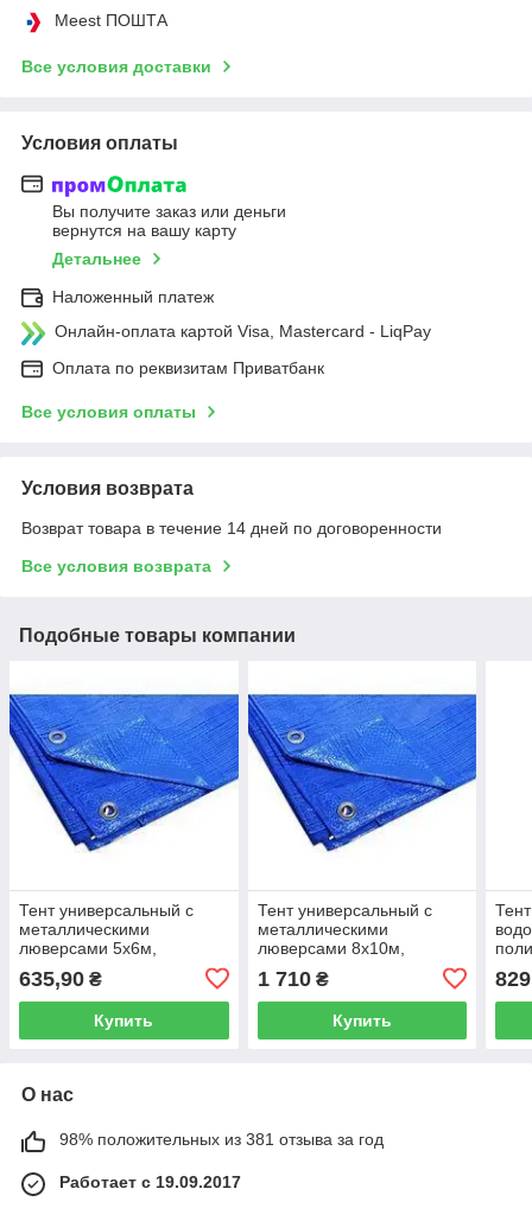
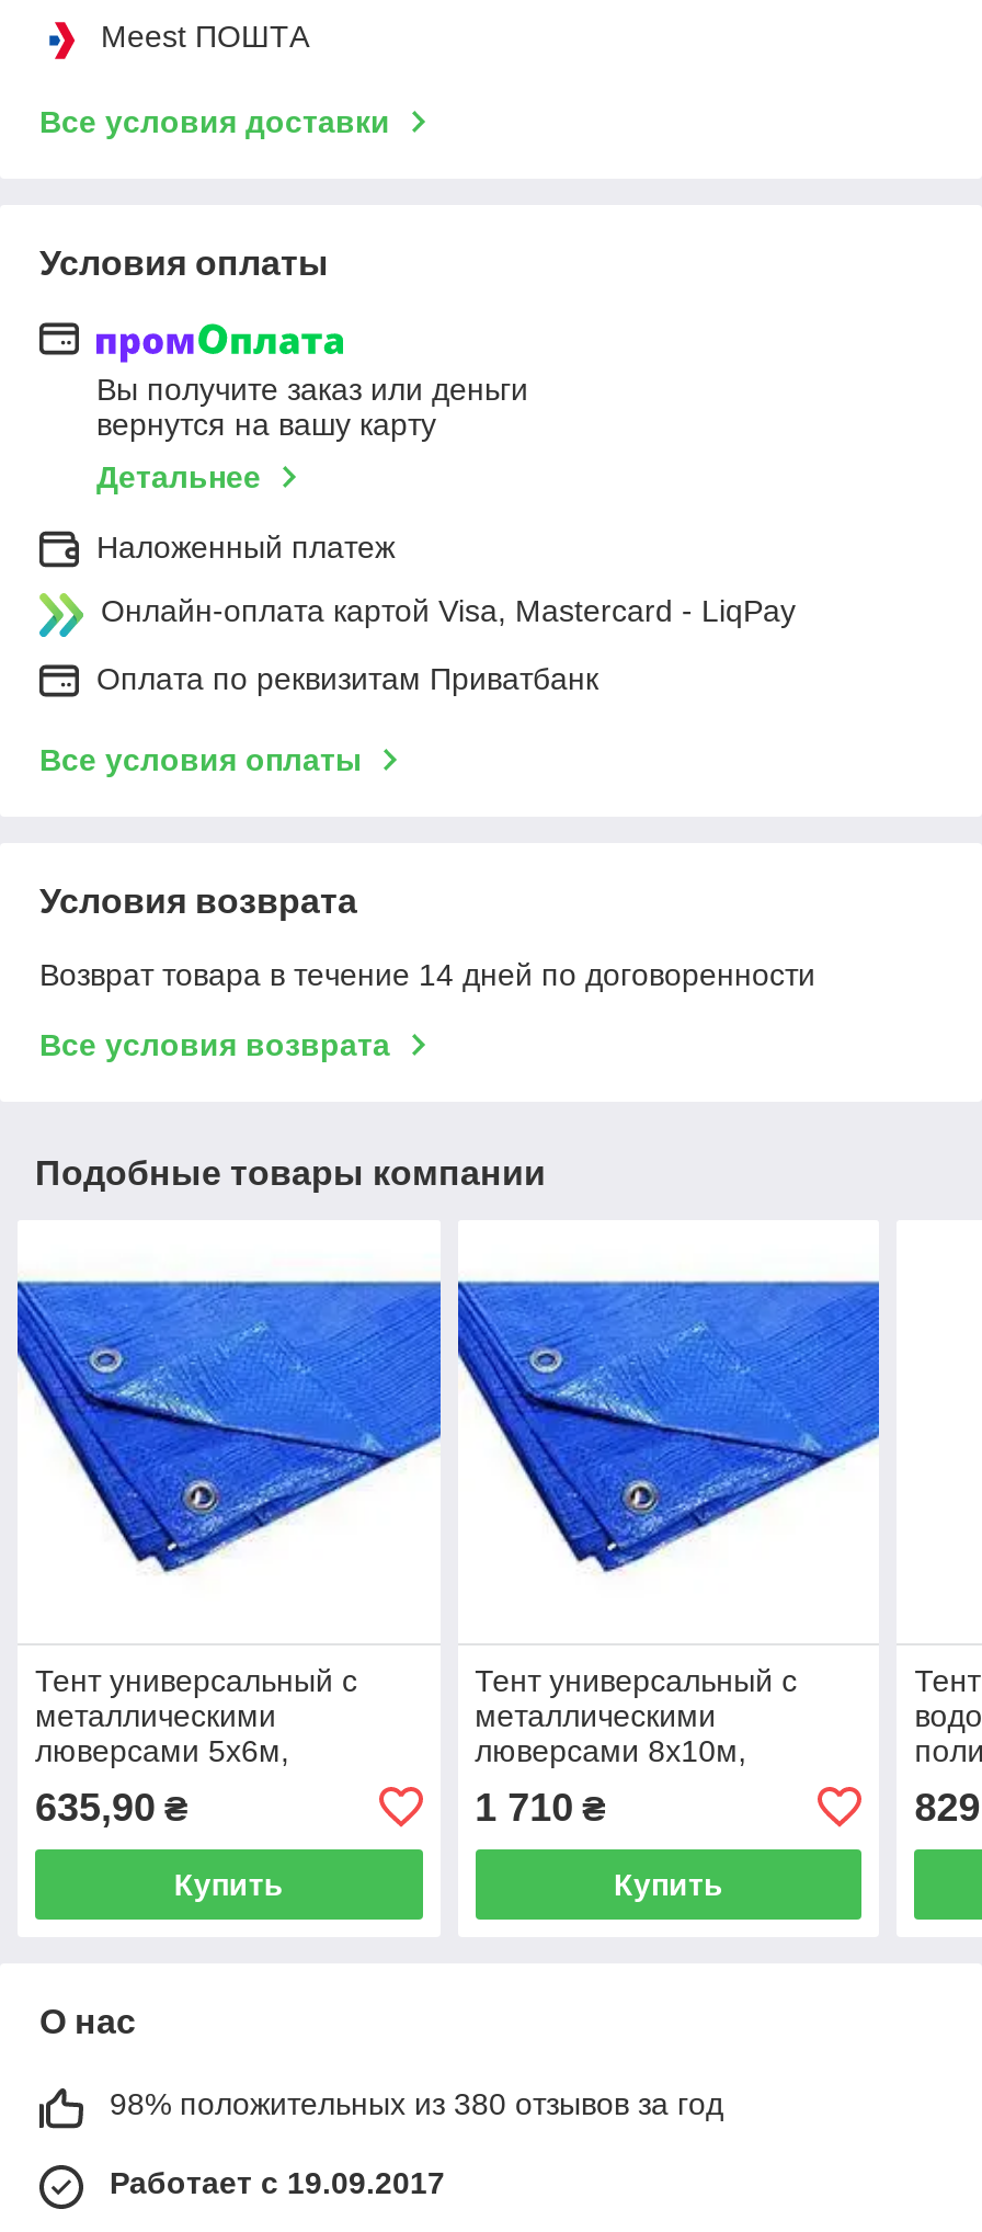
- 98% положительных из 381 отзыва за год
+ 98% положительных из 380 отзывов за год
